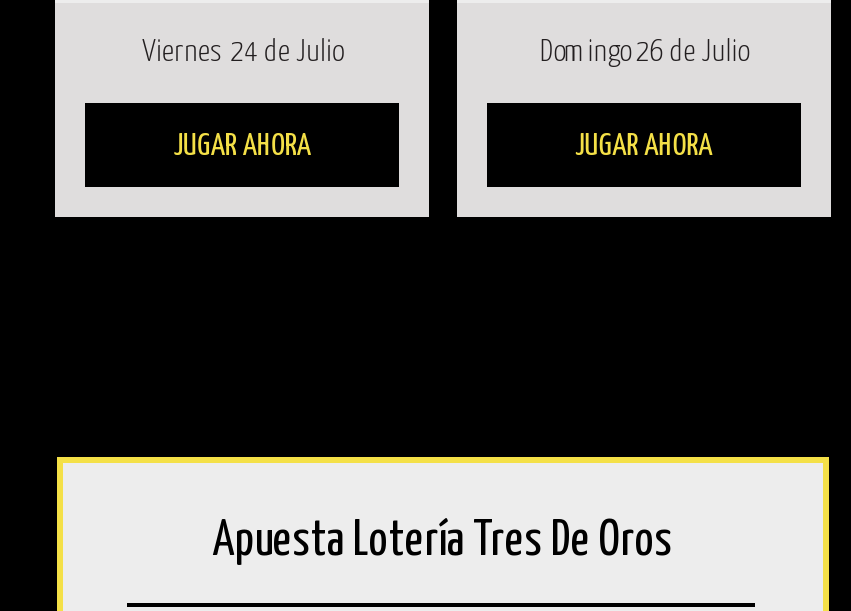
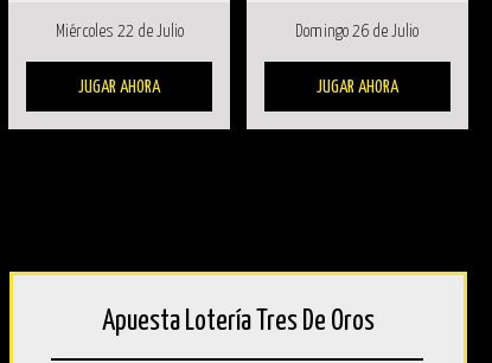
- Viernes 24 de Julio
+ Miércoles 22 de Julio
